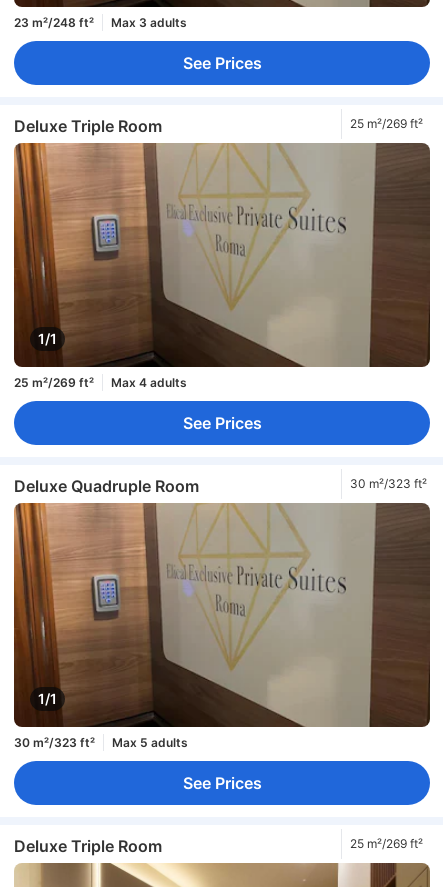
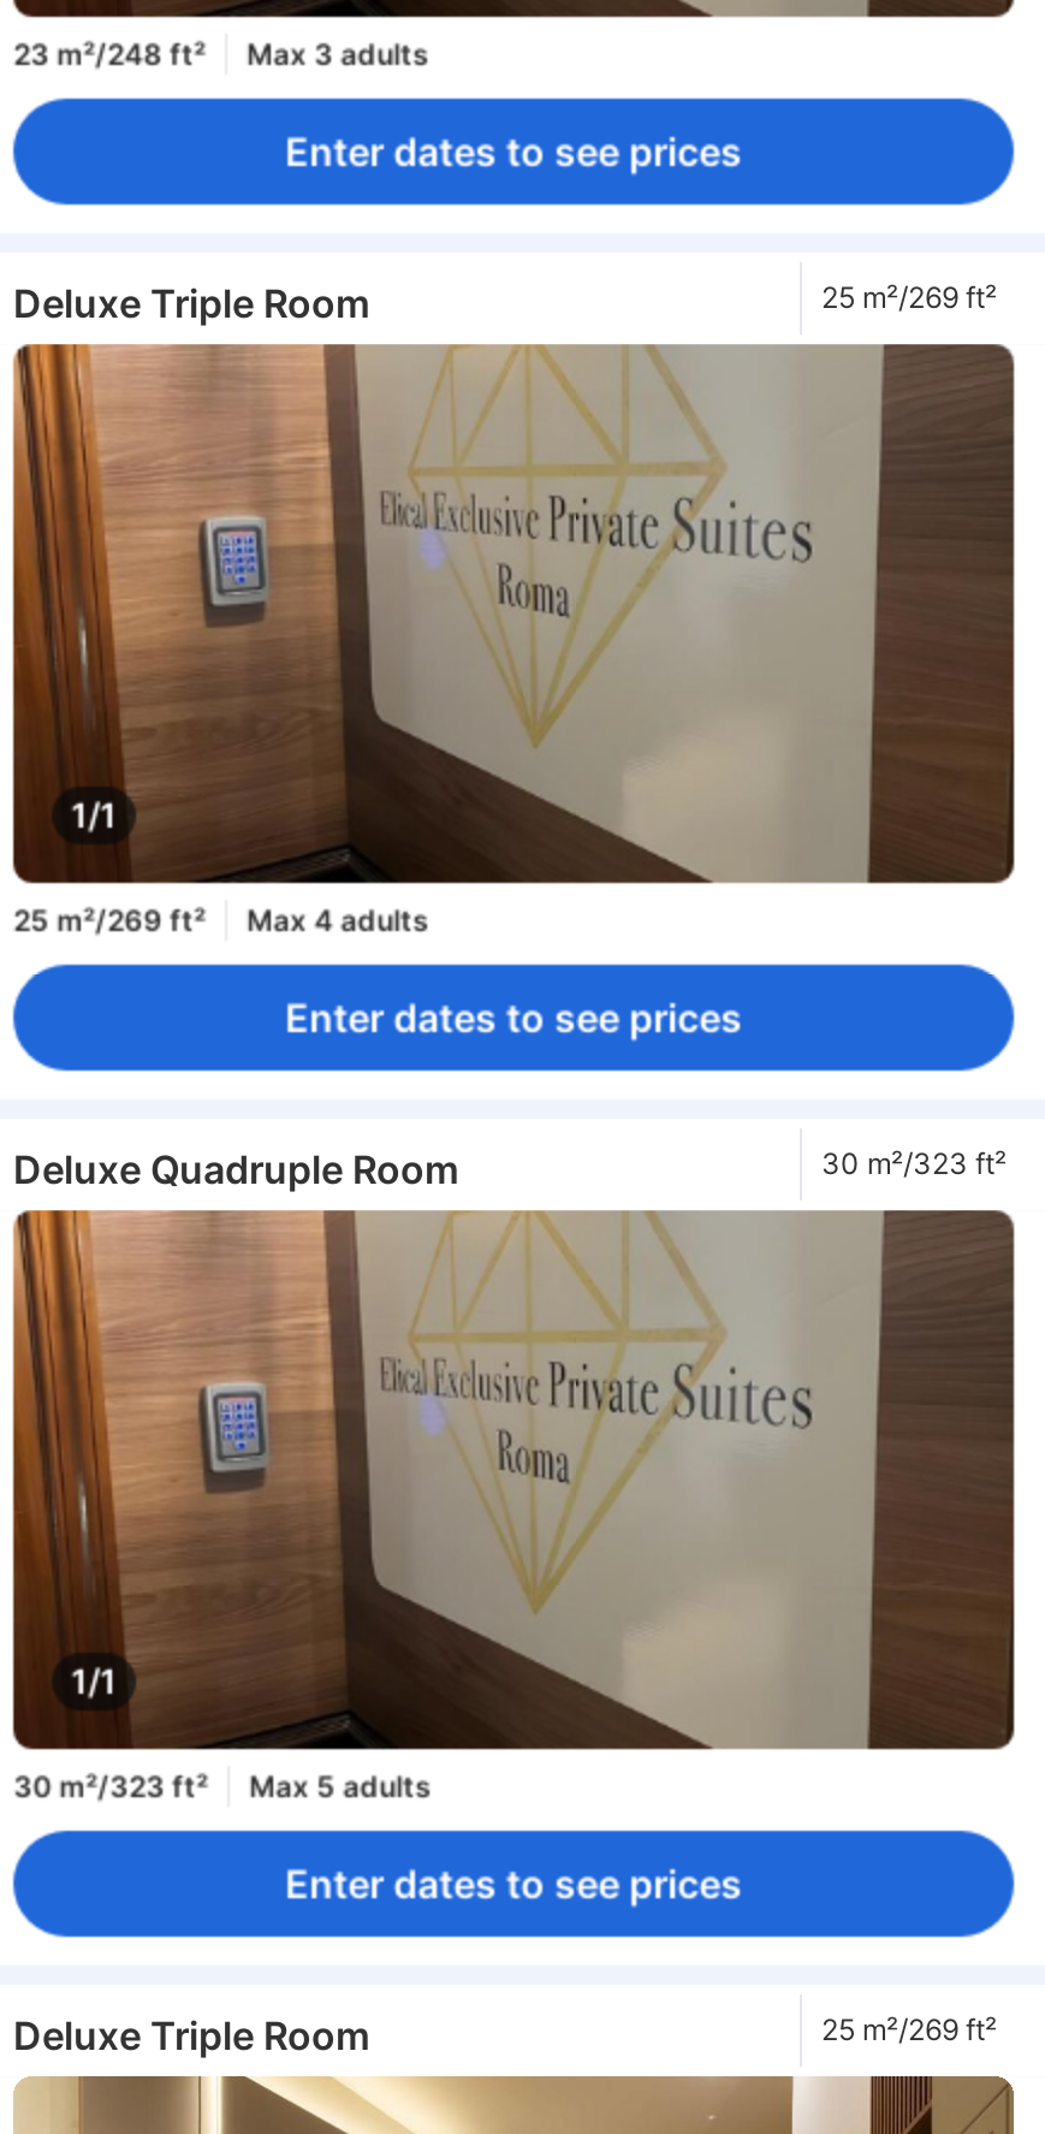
- See Prices
+ Enter dates to see prices

- See Prices
+ Enter dates to see prices

- See Prices
+ Enter dates to see prices
